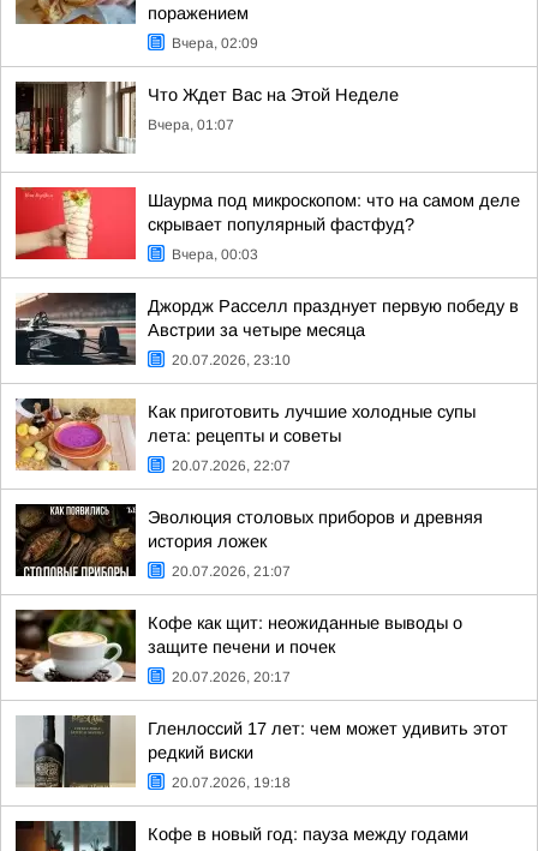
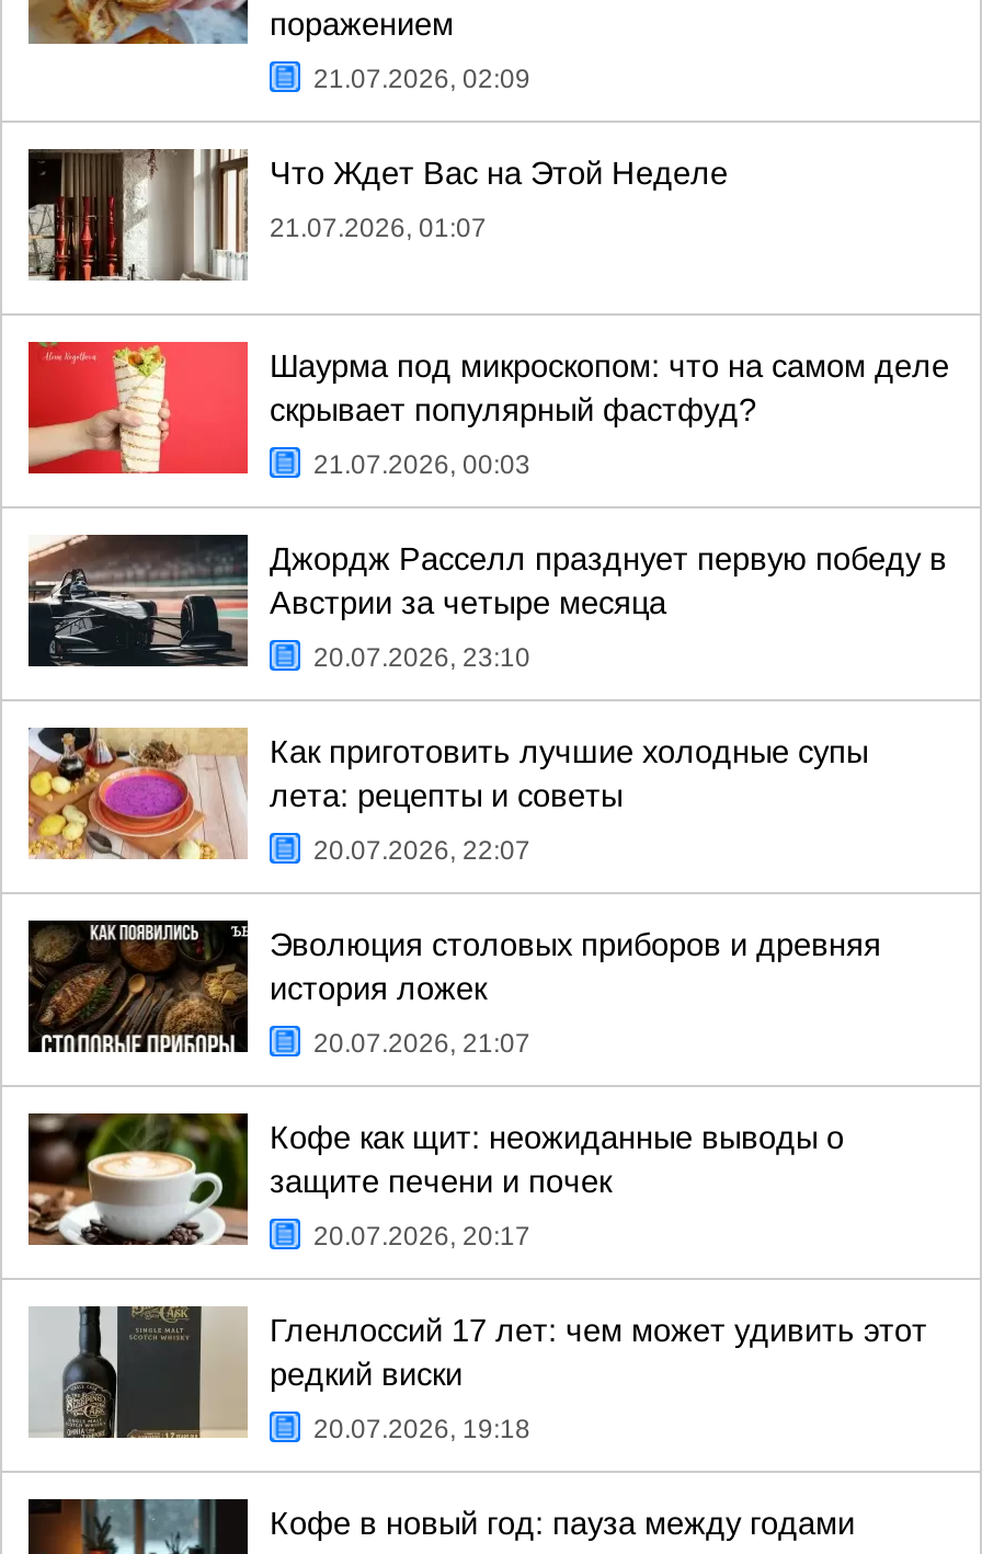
- Вчера, 02:09
+ 21.07.2026, 02:09

- Вчера, 01:07
+ 21.07.2026, 01:07

- Вчера, 00:03
+ 21.07.2026, 00:03
